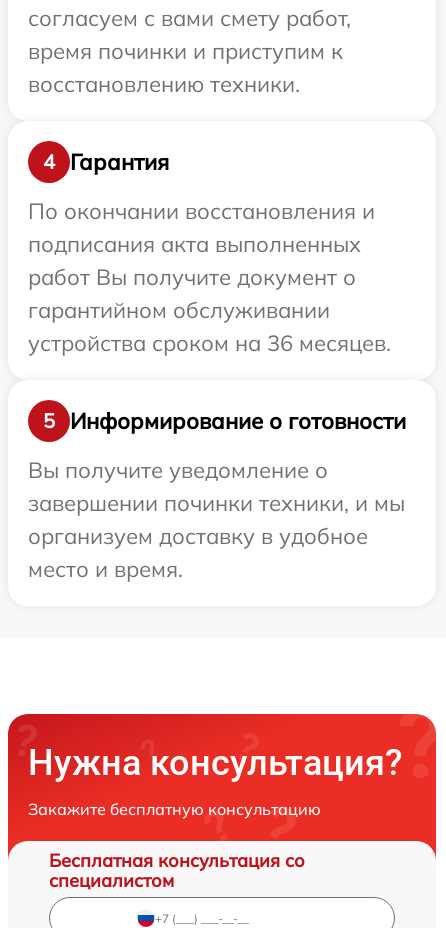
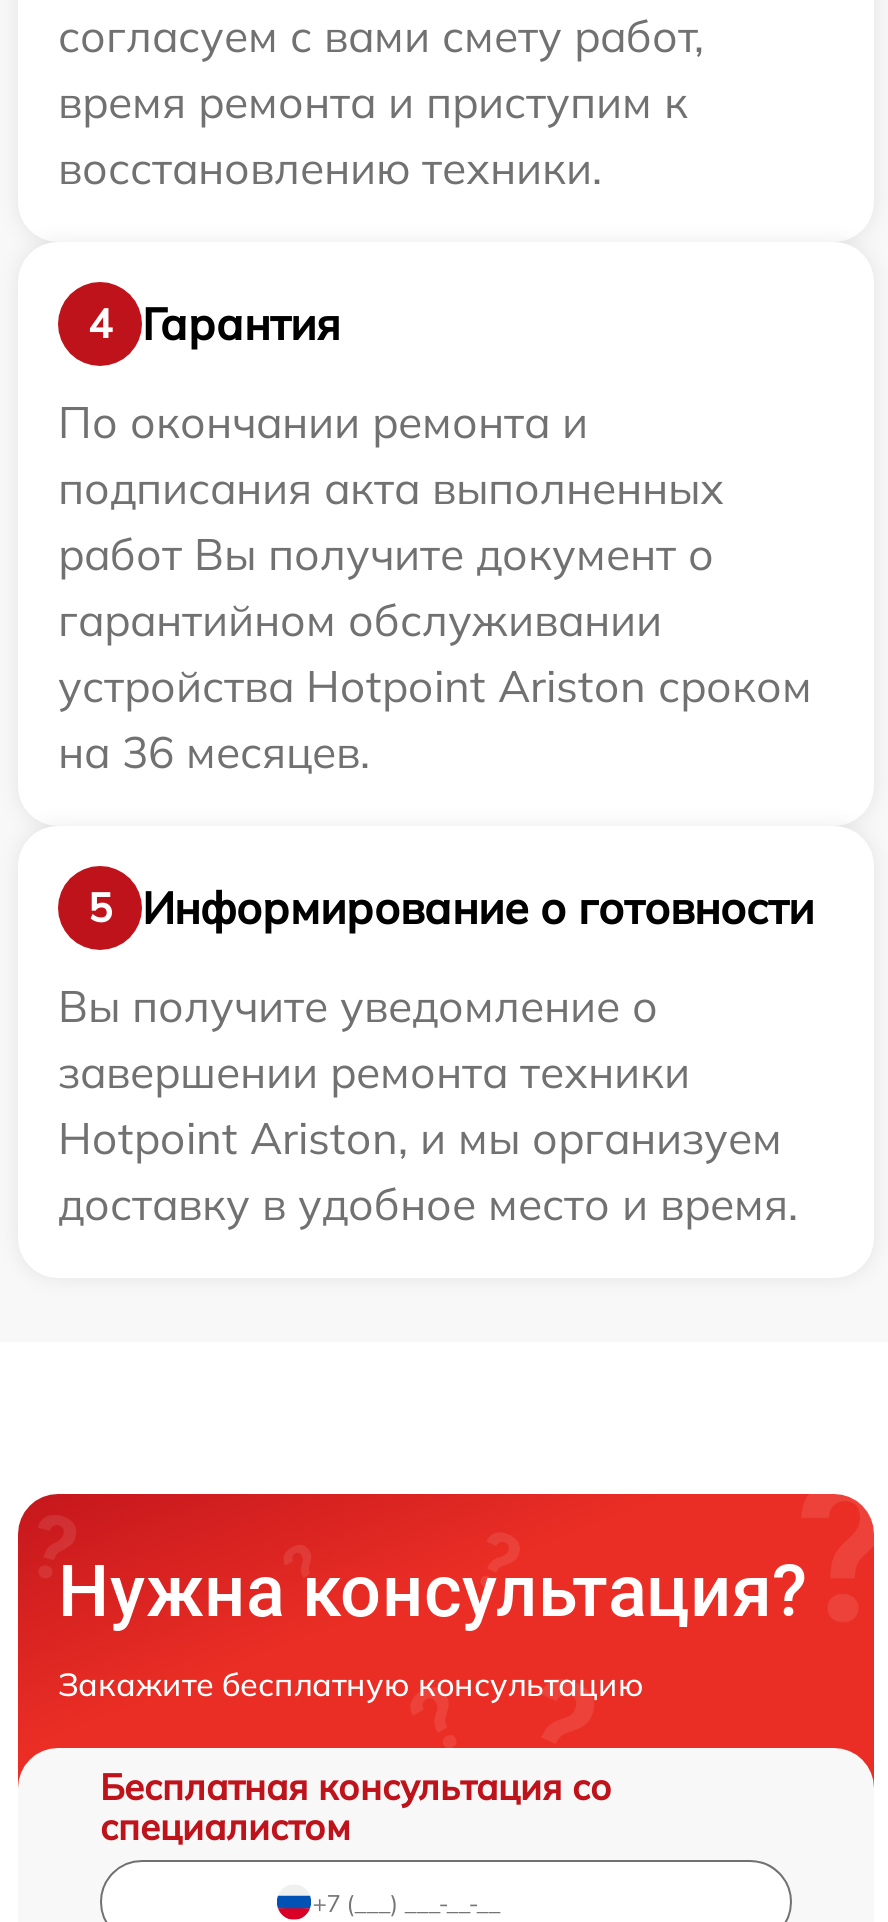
- время починки и приступим к
+ время ремонта и приступим к

- По окончании восстановления и
+ По окончании ремонта и

- устройства сроком на 36 месяцев.
+ устройства Hotpoint Ariston сроком
+ на 36 месяцев.

- завершении починки техники, и мы
- организуем доставку в удобное
- место и время.
+ завершении ремонта техники
+ Hotpoint Ariston, и мы организуем
+ доставку в удобное место и время.
